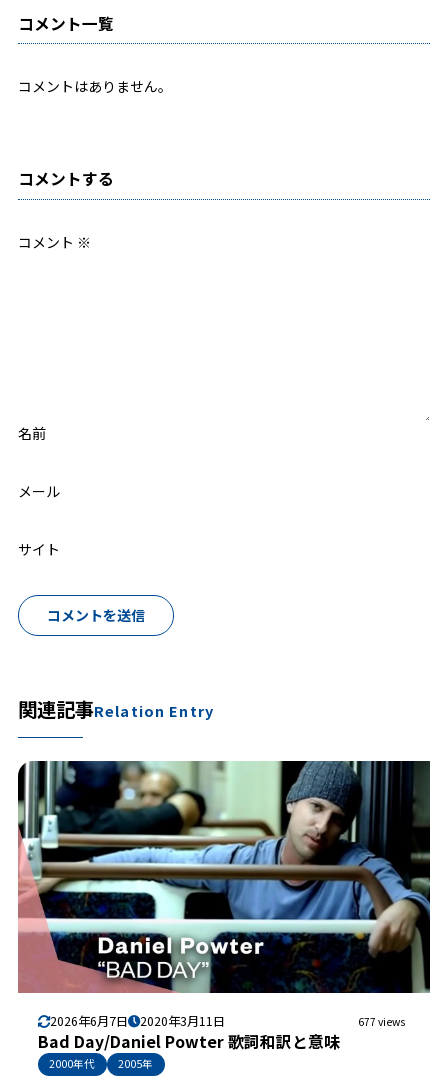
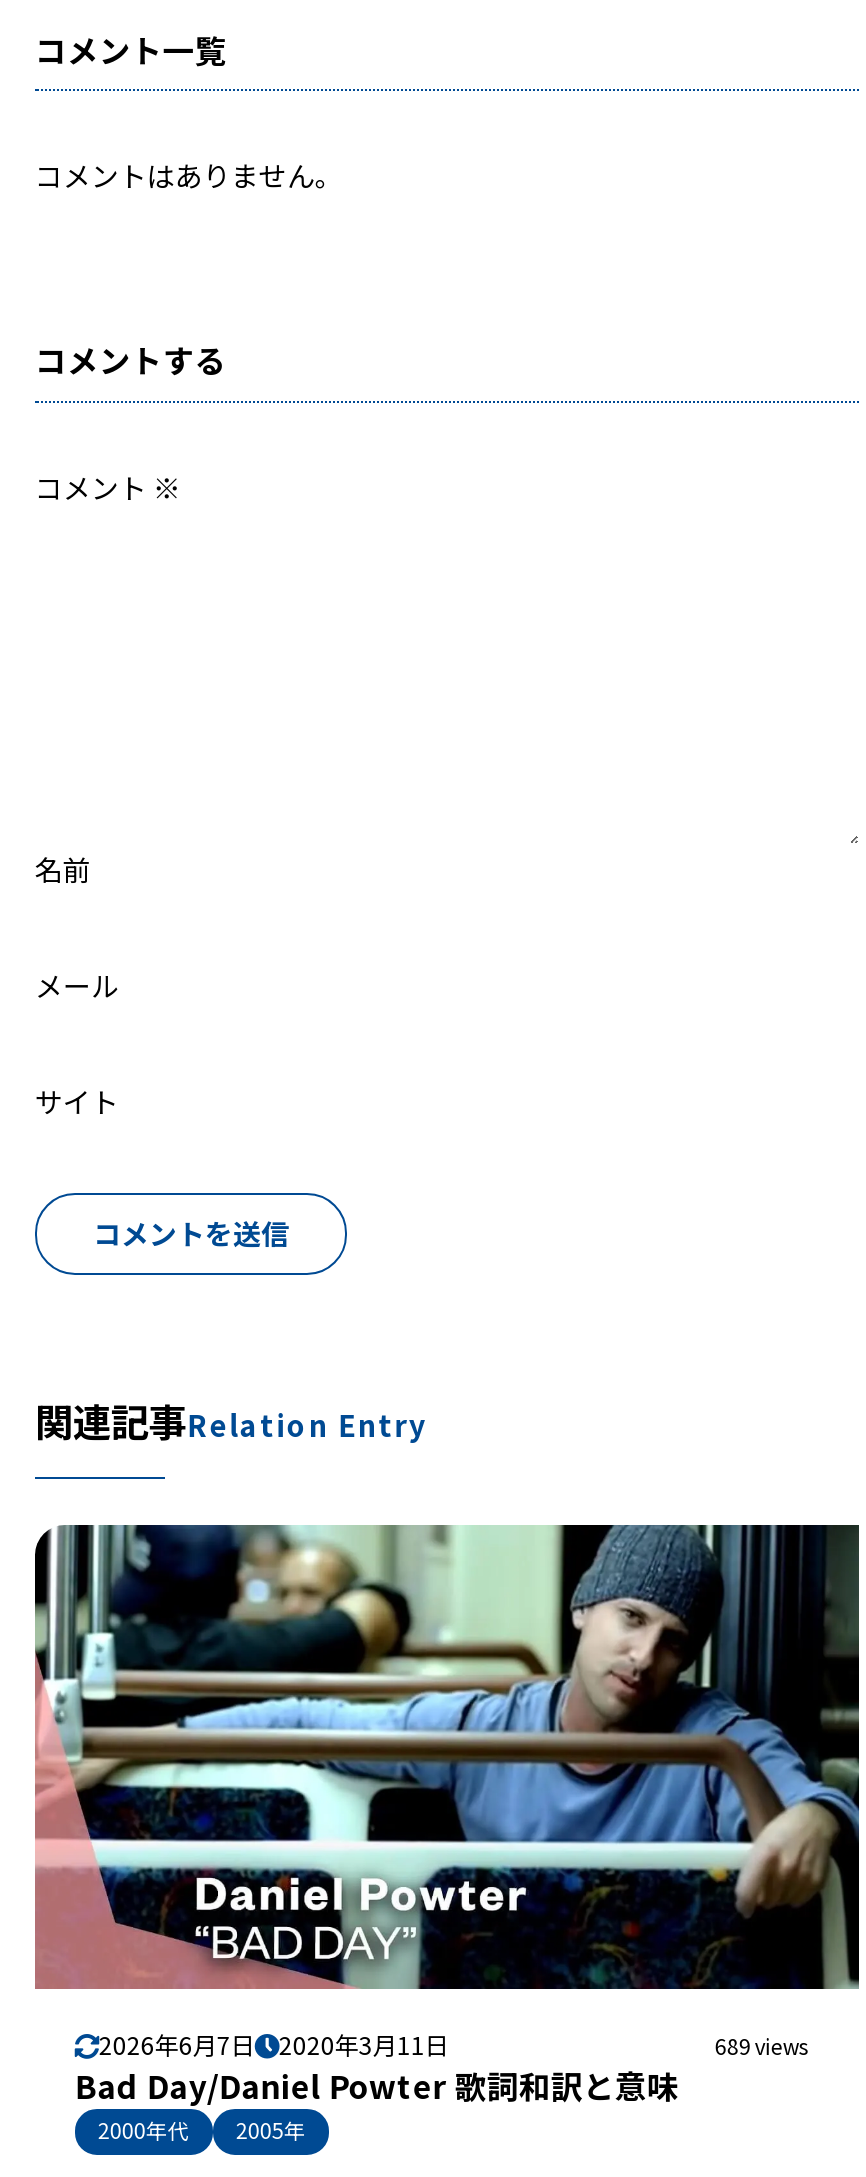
- 677 views
+ 689 views
